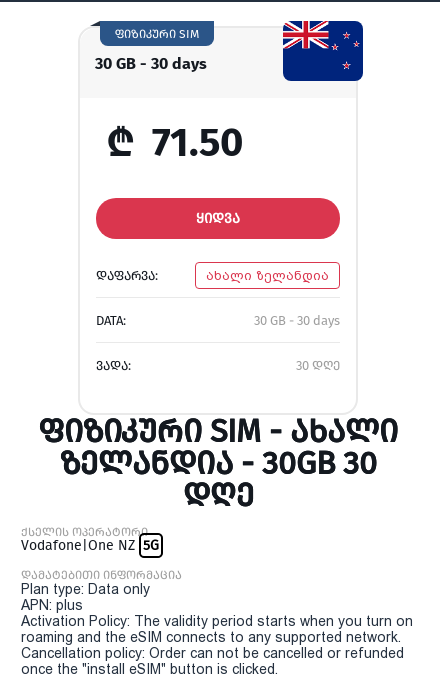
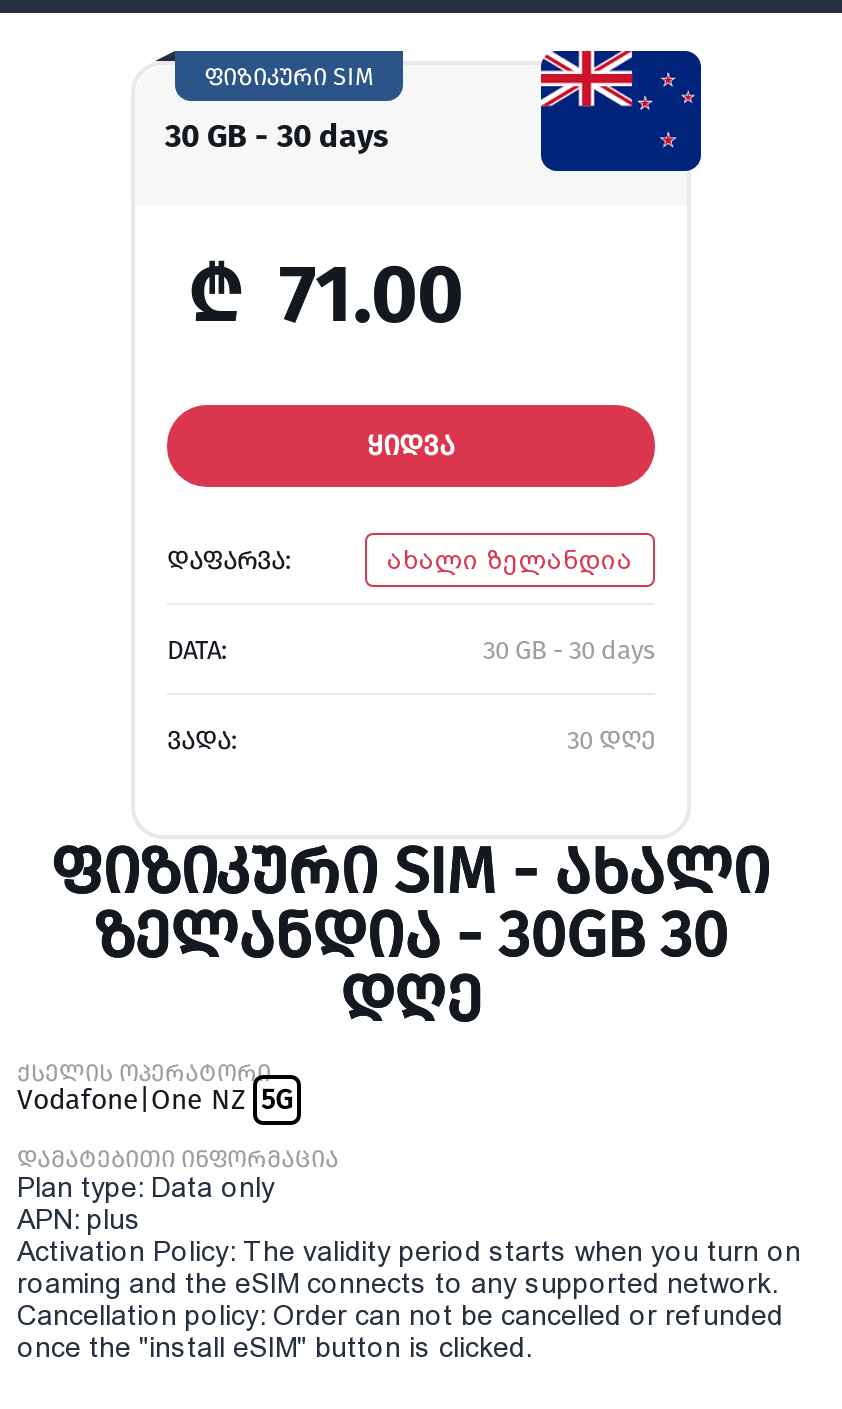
- ₾ 71.50
+ ₾ 71.00
